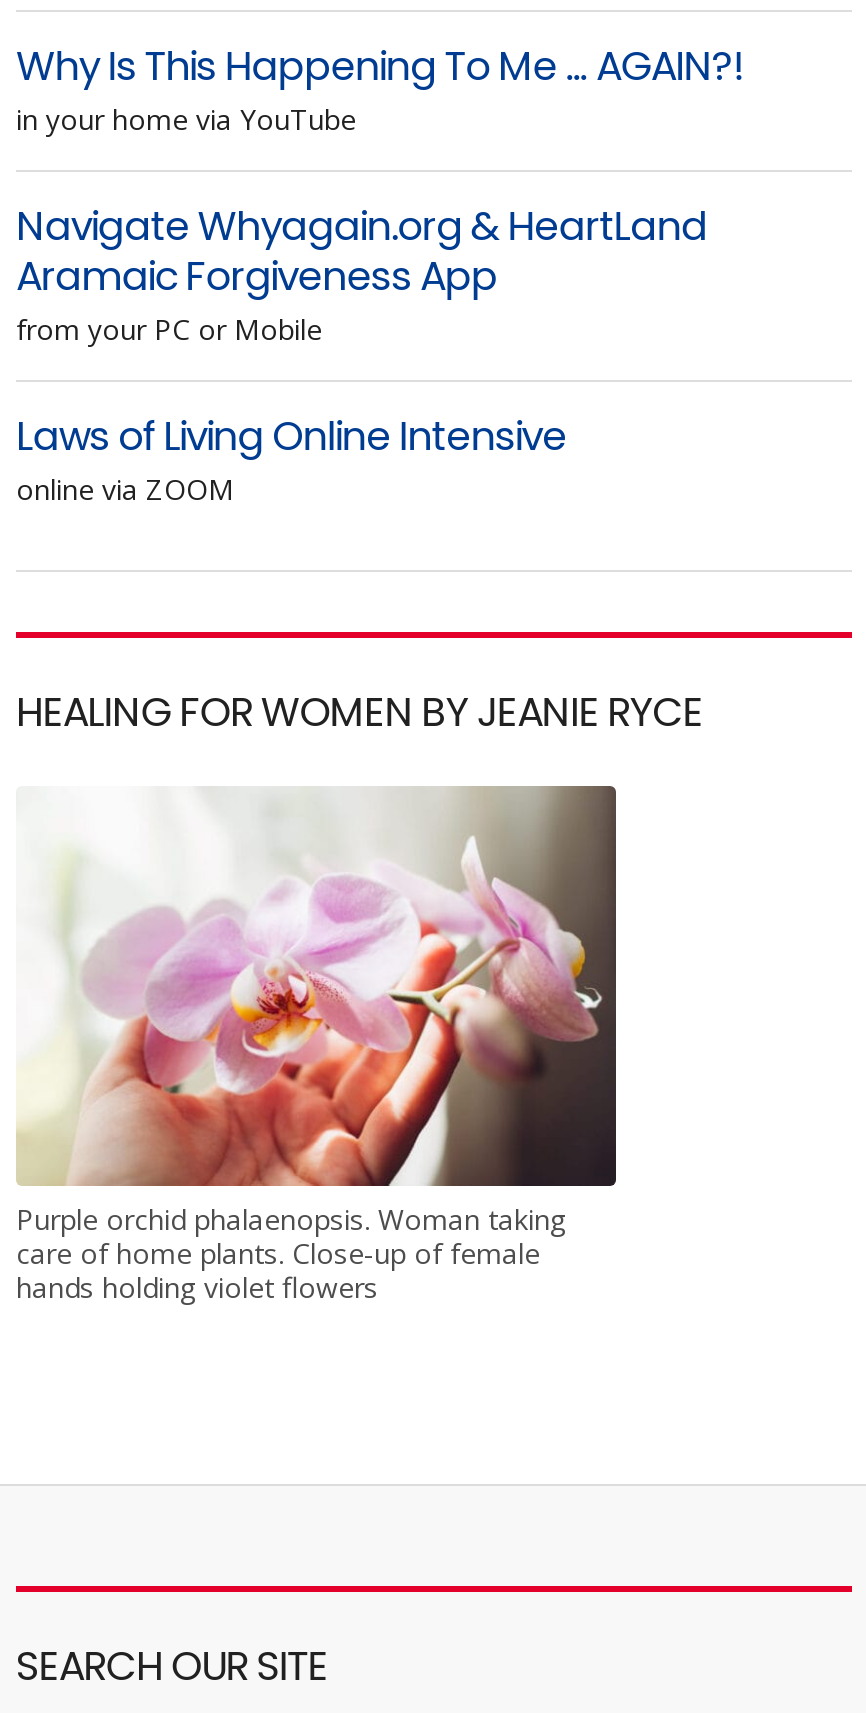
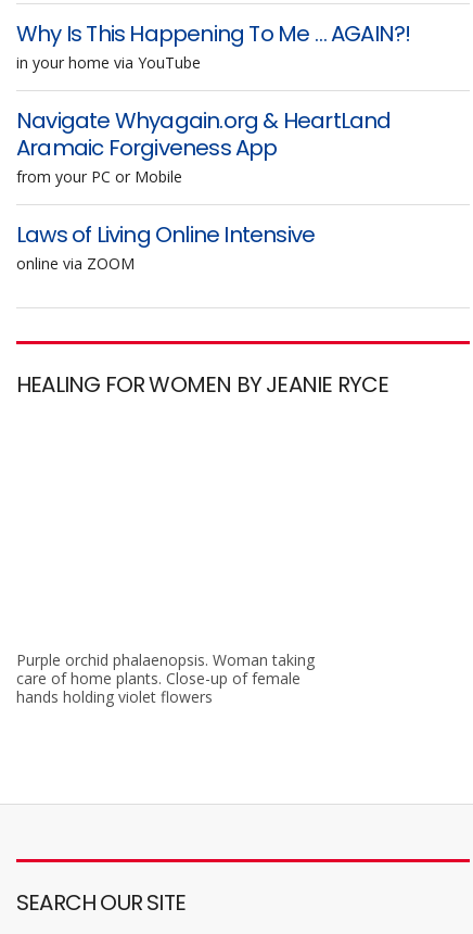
- [image]
